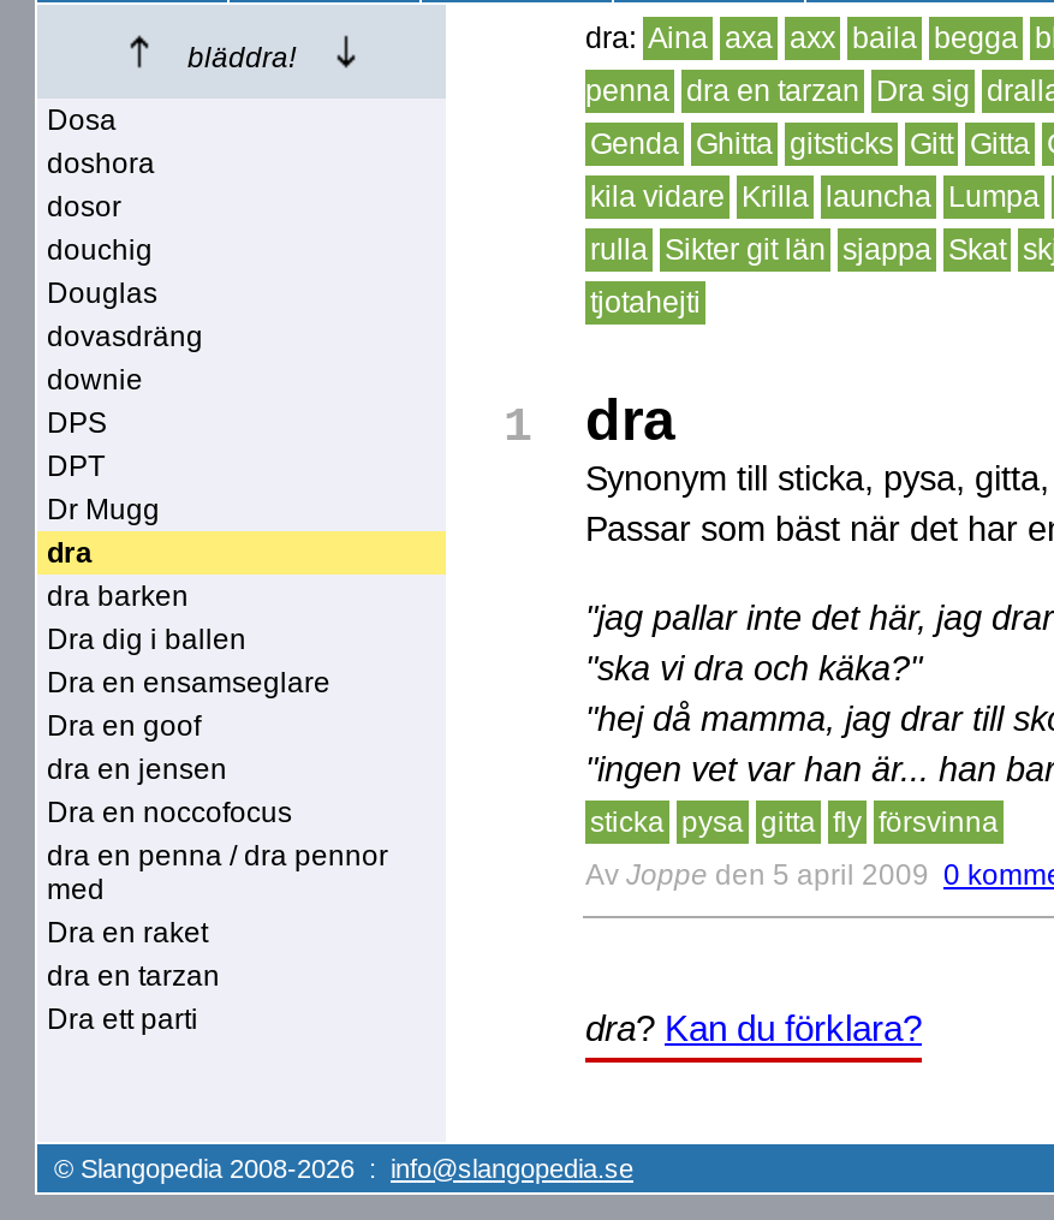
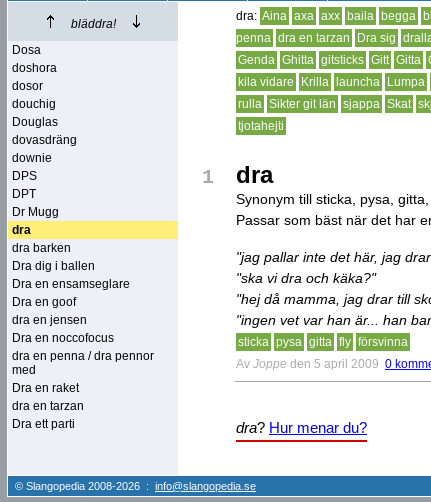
- dra? Kan du förklara?
+ dra? Hur menar du?
